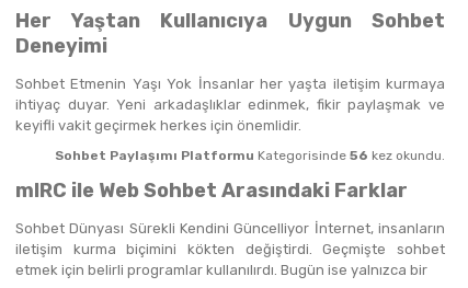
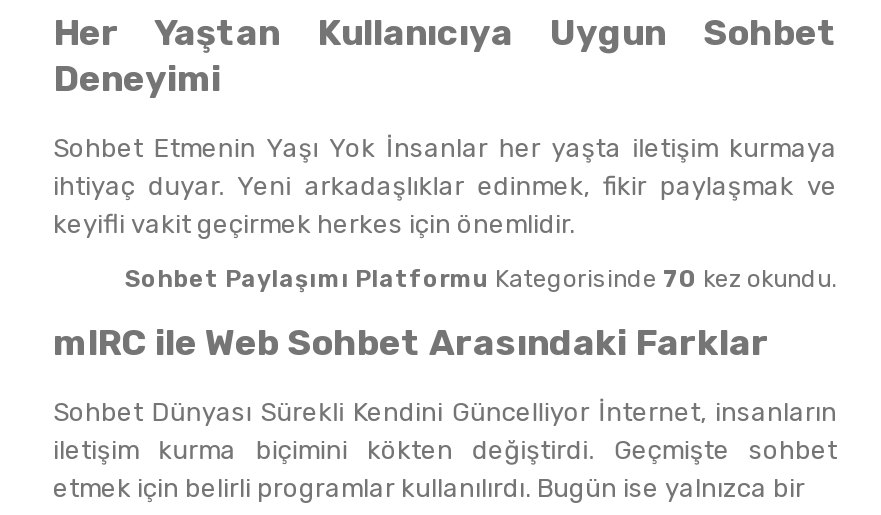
- Sohbet Paylaşımı Platformu Kategorisinde 56 kez okundu.
+ Sohbet Paylaşımı Platformu Kategorisinde 70 kez okundu.
